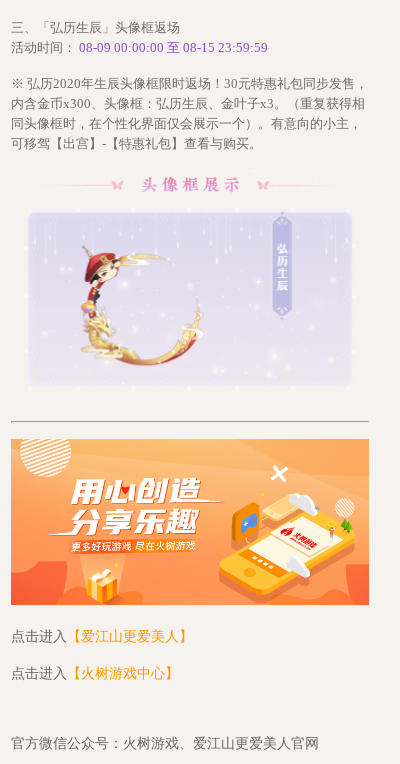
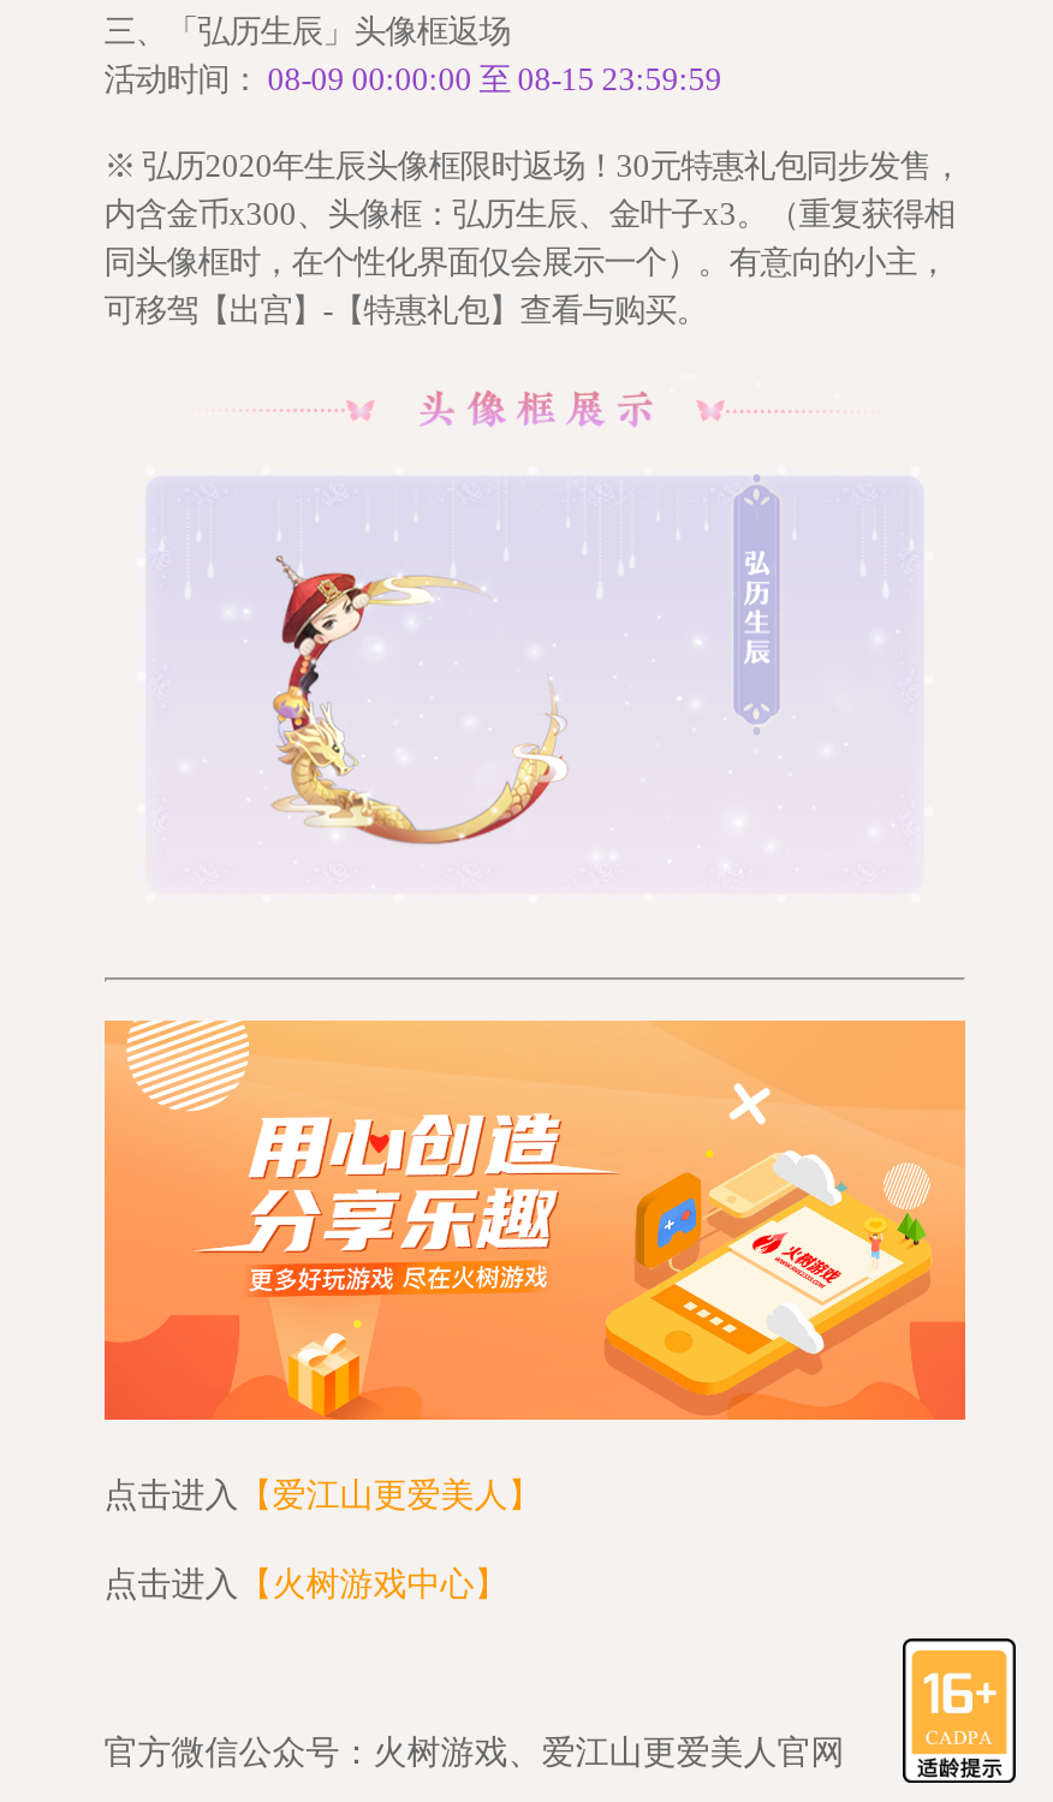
+ [image]
